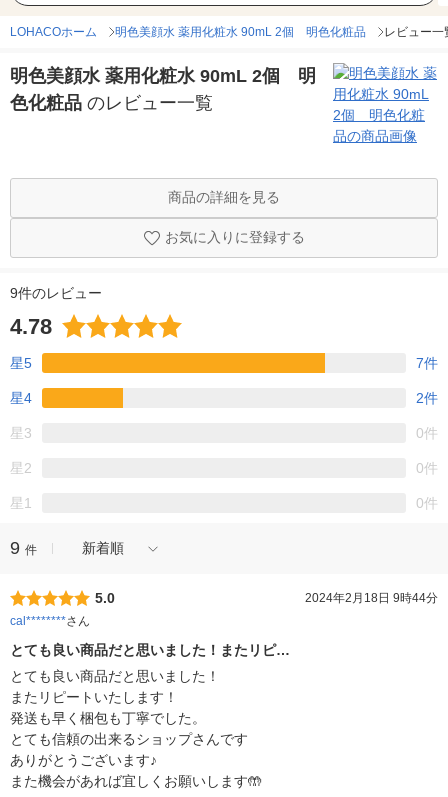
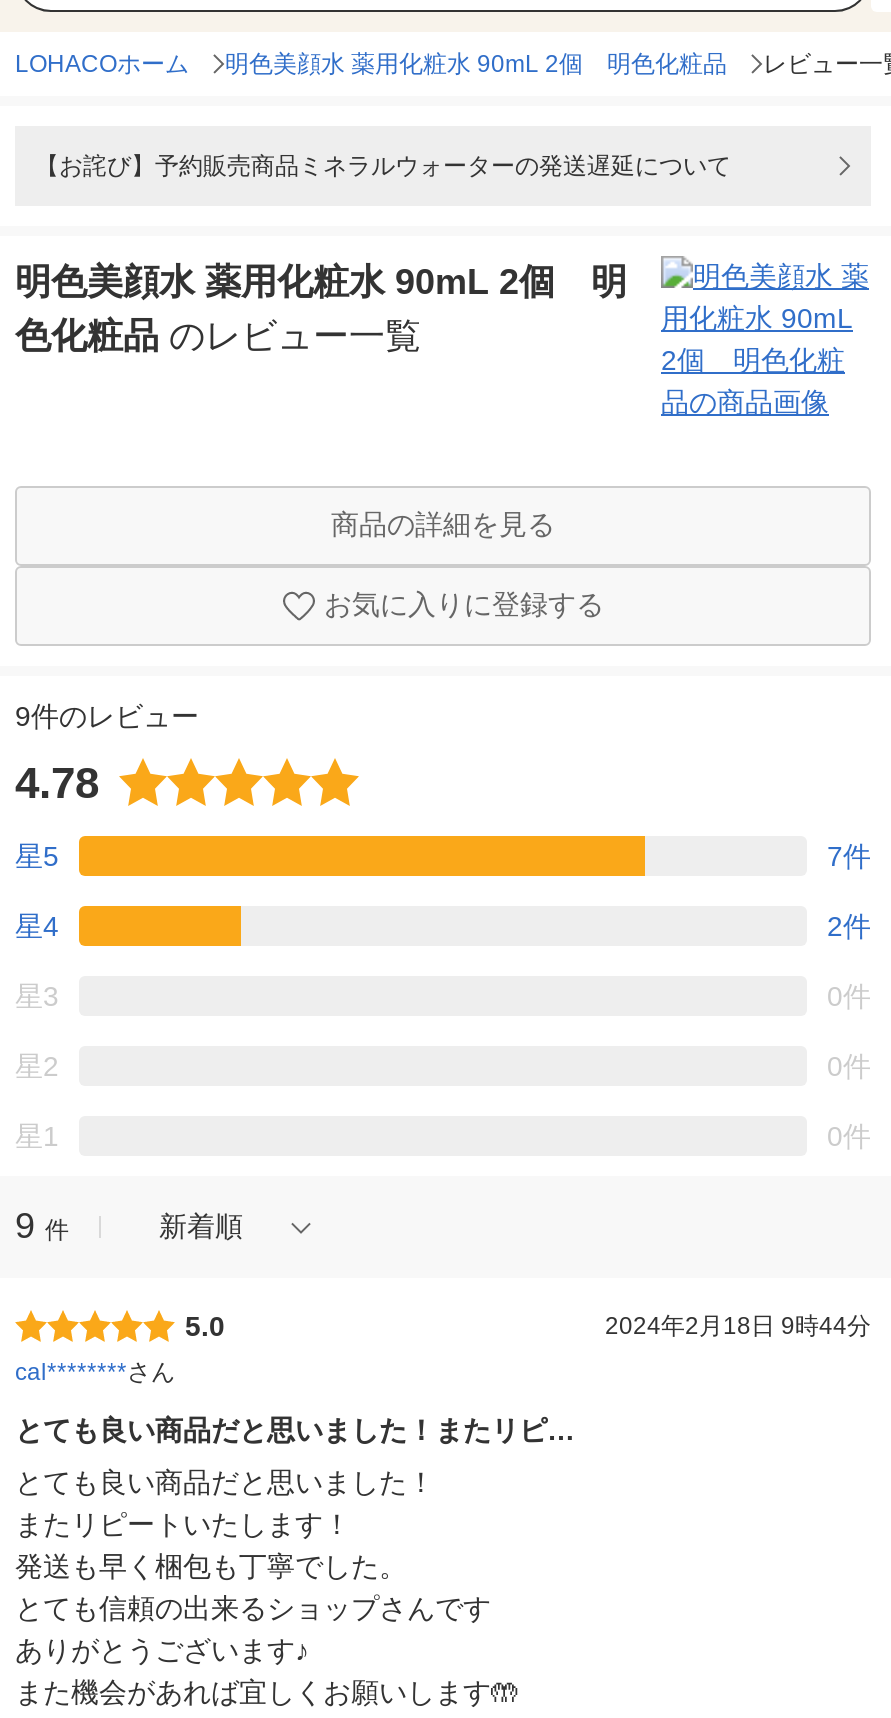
+ 【お詫び】予約販売商品ミネラルウォーターの発送遅延について
